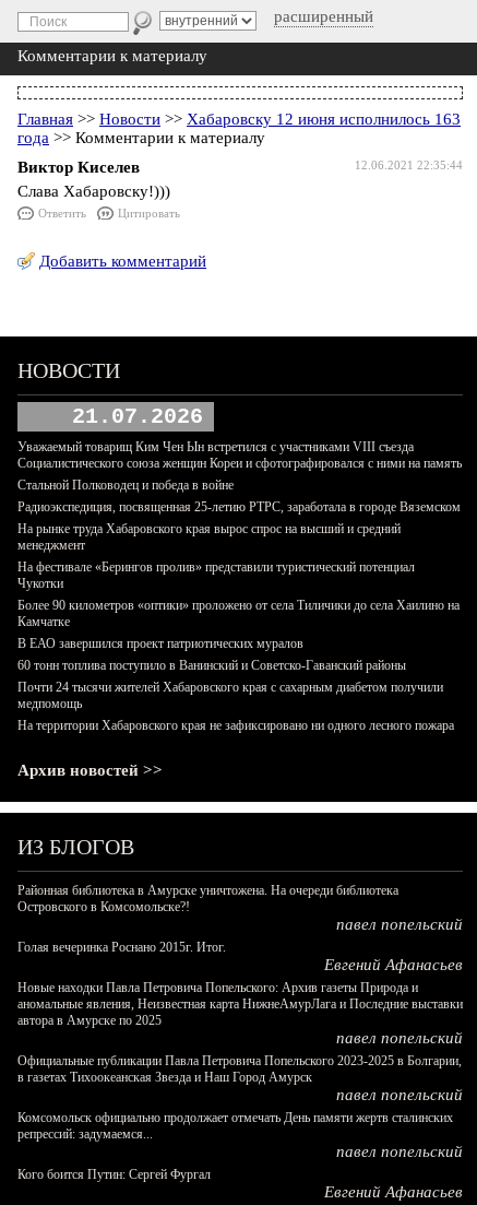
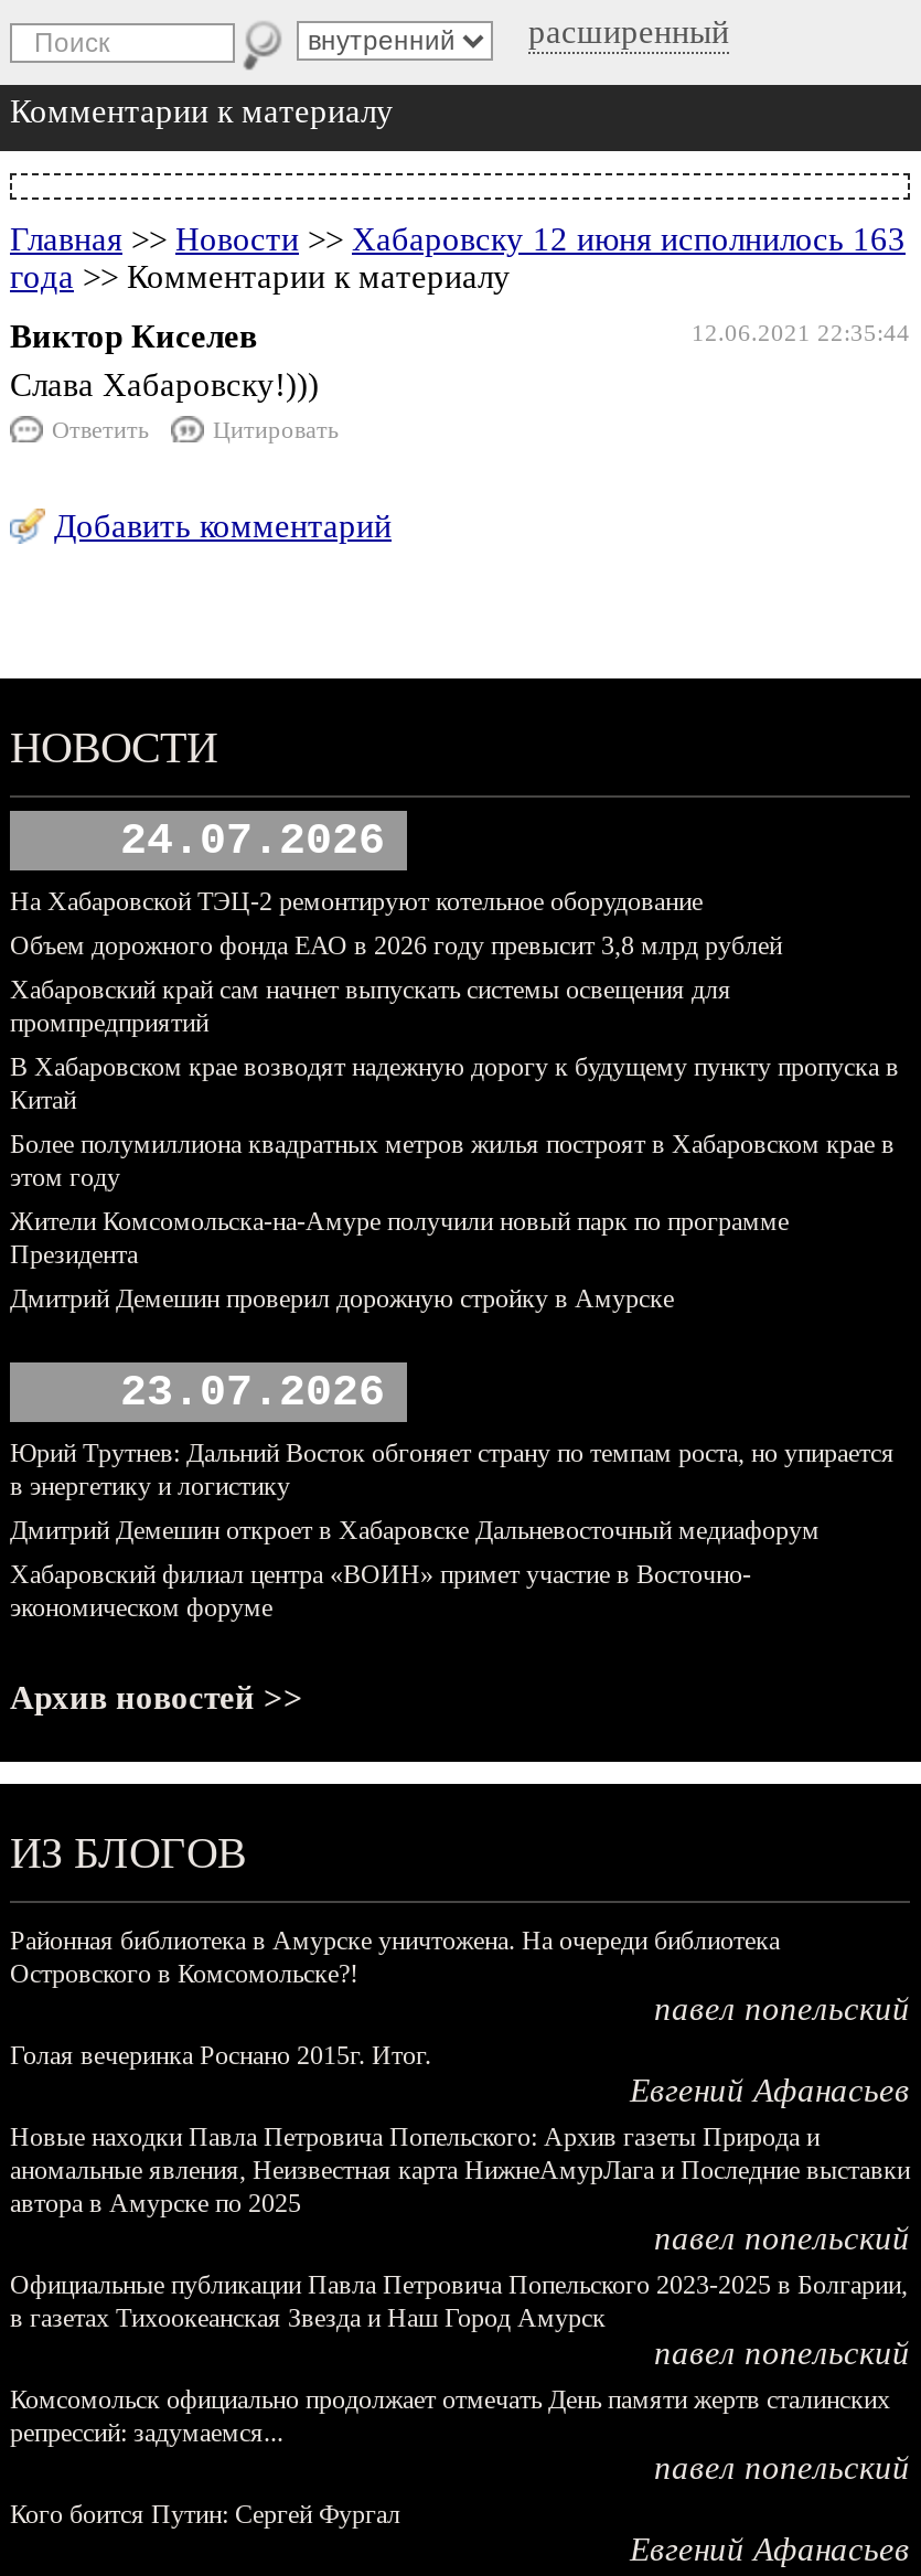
- 21.07.2026
- Уважаемый товарищ Ким Чен Ын встретился с участниками VIII съезда
- Социалистического союза женщин Кореи и сфотографировался с ними на память
- Стальной Полководец и победа в войне
- Радиоэкспедиция, посвященная 25-летию РТРС, заработала в городе Вяземском
- На рынке труда Хабаровского края вырос спрос на высший и средний
- менеджмент
- На фестивале «Берингов пролив» представили туристический потенциал
- Чукотки
- Более 90 километров «оптики» проложено от села Тиличики до села Хаилино на
- Камчатке
- В ЕАО завершился проект патриотических муралов
- 60 тонн топлива поступило в Ванинский и Советско-Гаванский районы
- Почти 24 тысячи жителей Хабаровского края с сахарным диабетом получили
- медпомощь
- На территории Хабаровского края не зафиксировано ни одного лесного пожара
+ 24.07.2026
+ На Хабаровской ТЭЦ-2 ремонтируют котельное оборудование
+ Объем дорожного фонда ЕАО в 2026 году превысит 3,8 млрд рублей
+ Хабаровский край сам начнет выпускать системы освещения для
+ промпредприятий
+ В Хабаровском крае возводят надежную дорогу к будущему пункту пропуска в
+ Китай
+ Более полумиллиона квадратных метров жилья построят в Хабаровском крае в
+ этом году
+ Жители Комсомольска-на-Амуре получили новый парк по программе
+ Президента
+ Дмитрий Демешин проверил дорожную стройку в Амурске
+ 23.07.2026
+ Юрий Трутнев: Дальний Восток обгоняет страну по темпам роста, но упирается
+ в энергетику и логистику
+ Дмитрий Демешин откроет в Хабаровске Дальневосточный медиафорум
+ Хабаровский филиал центра «ВОИН» примет участие в Восточно-
+ экономическом форуме
